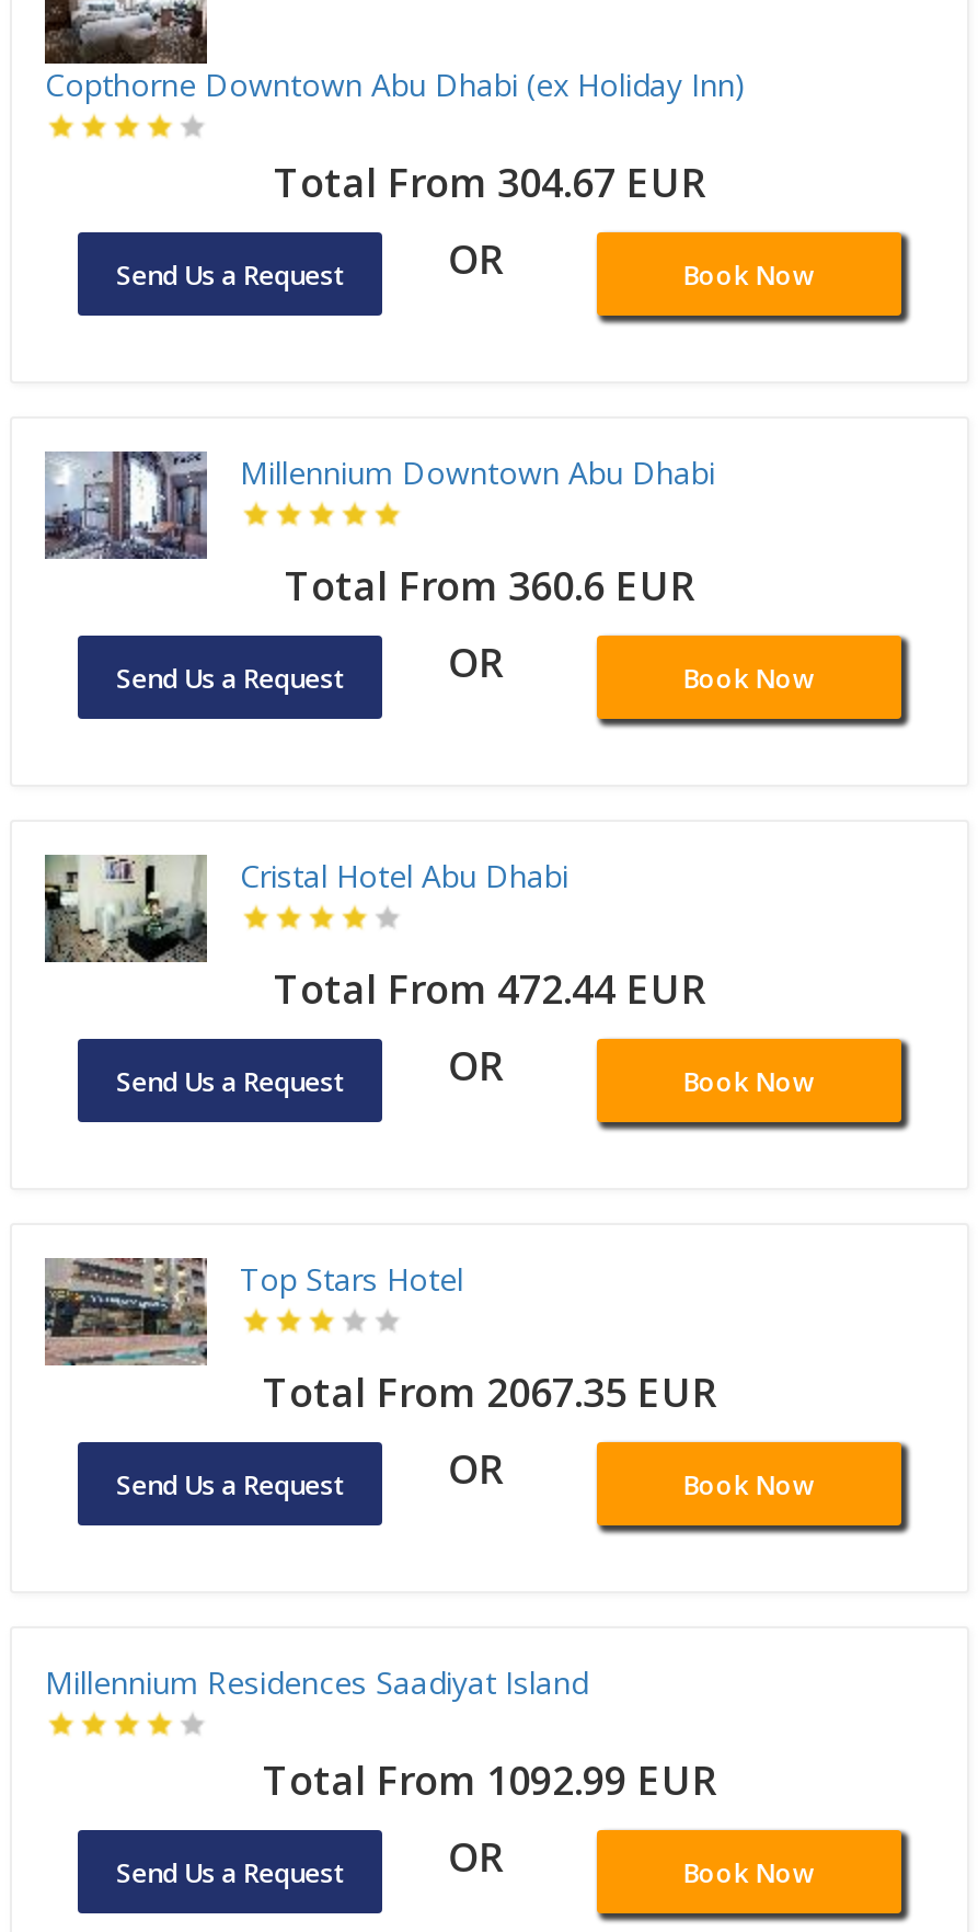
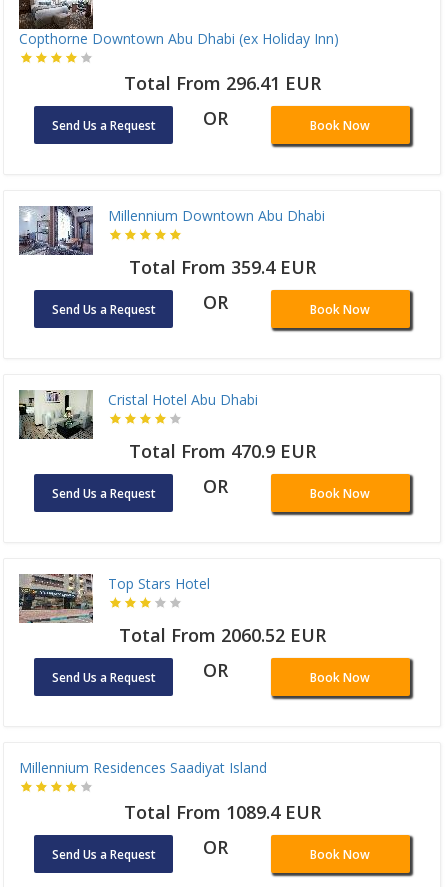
- Total From 304.67 EUR
+ Total From 296.41 EUR

- Total From 360.6 EUR
+ Total From 359.4 EUR

- Total From 472.44 EUR
+ Total From 470.9 EUR

- Total From 2067.35 EUR
+ Total From 2060.52 EUR

- Total From 1092.99 EUR
+ Total From 1089.4 EUR
